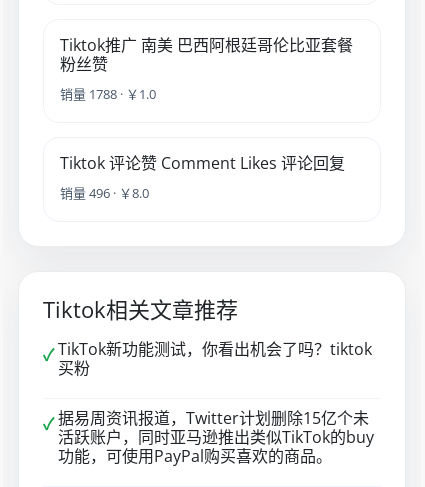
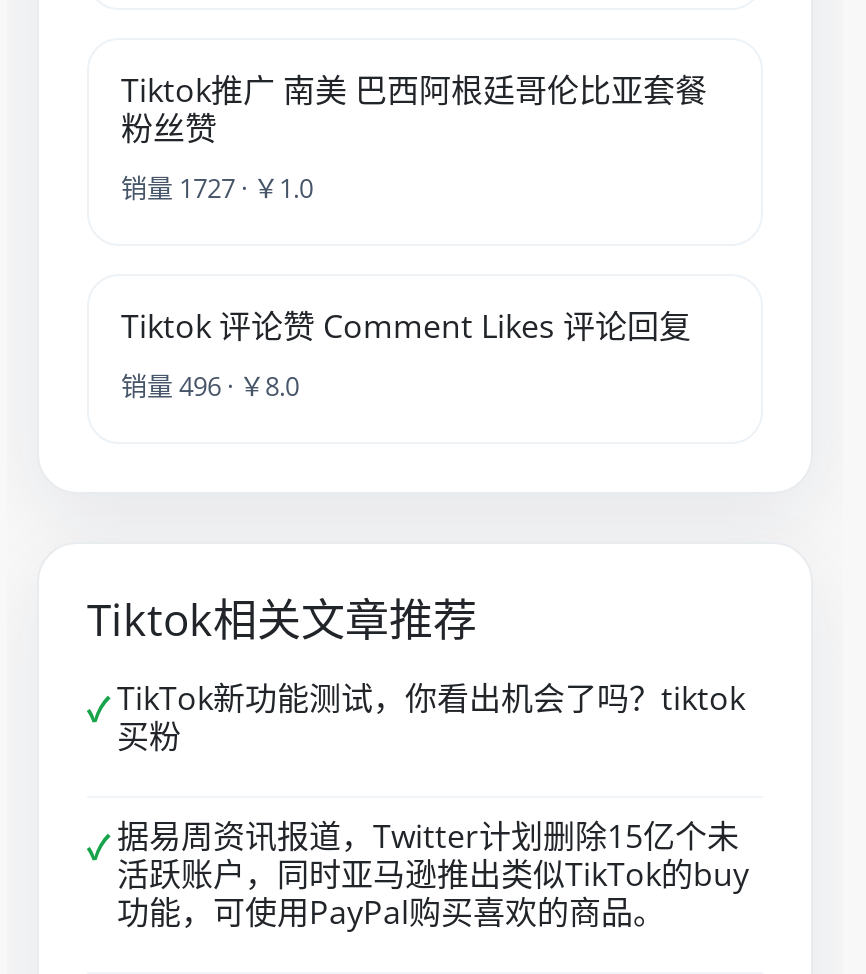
- 销量 1788 · ￥1.0
+ 销量 1727 · ￥1.0
